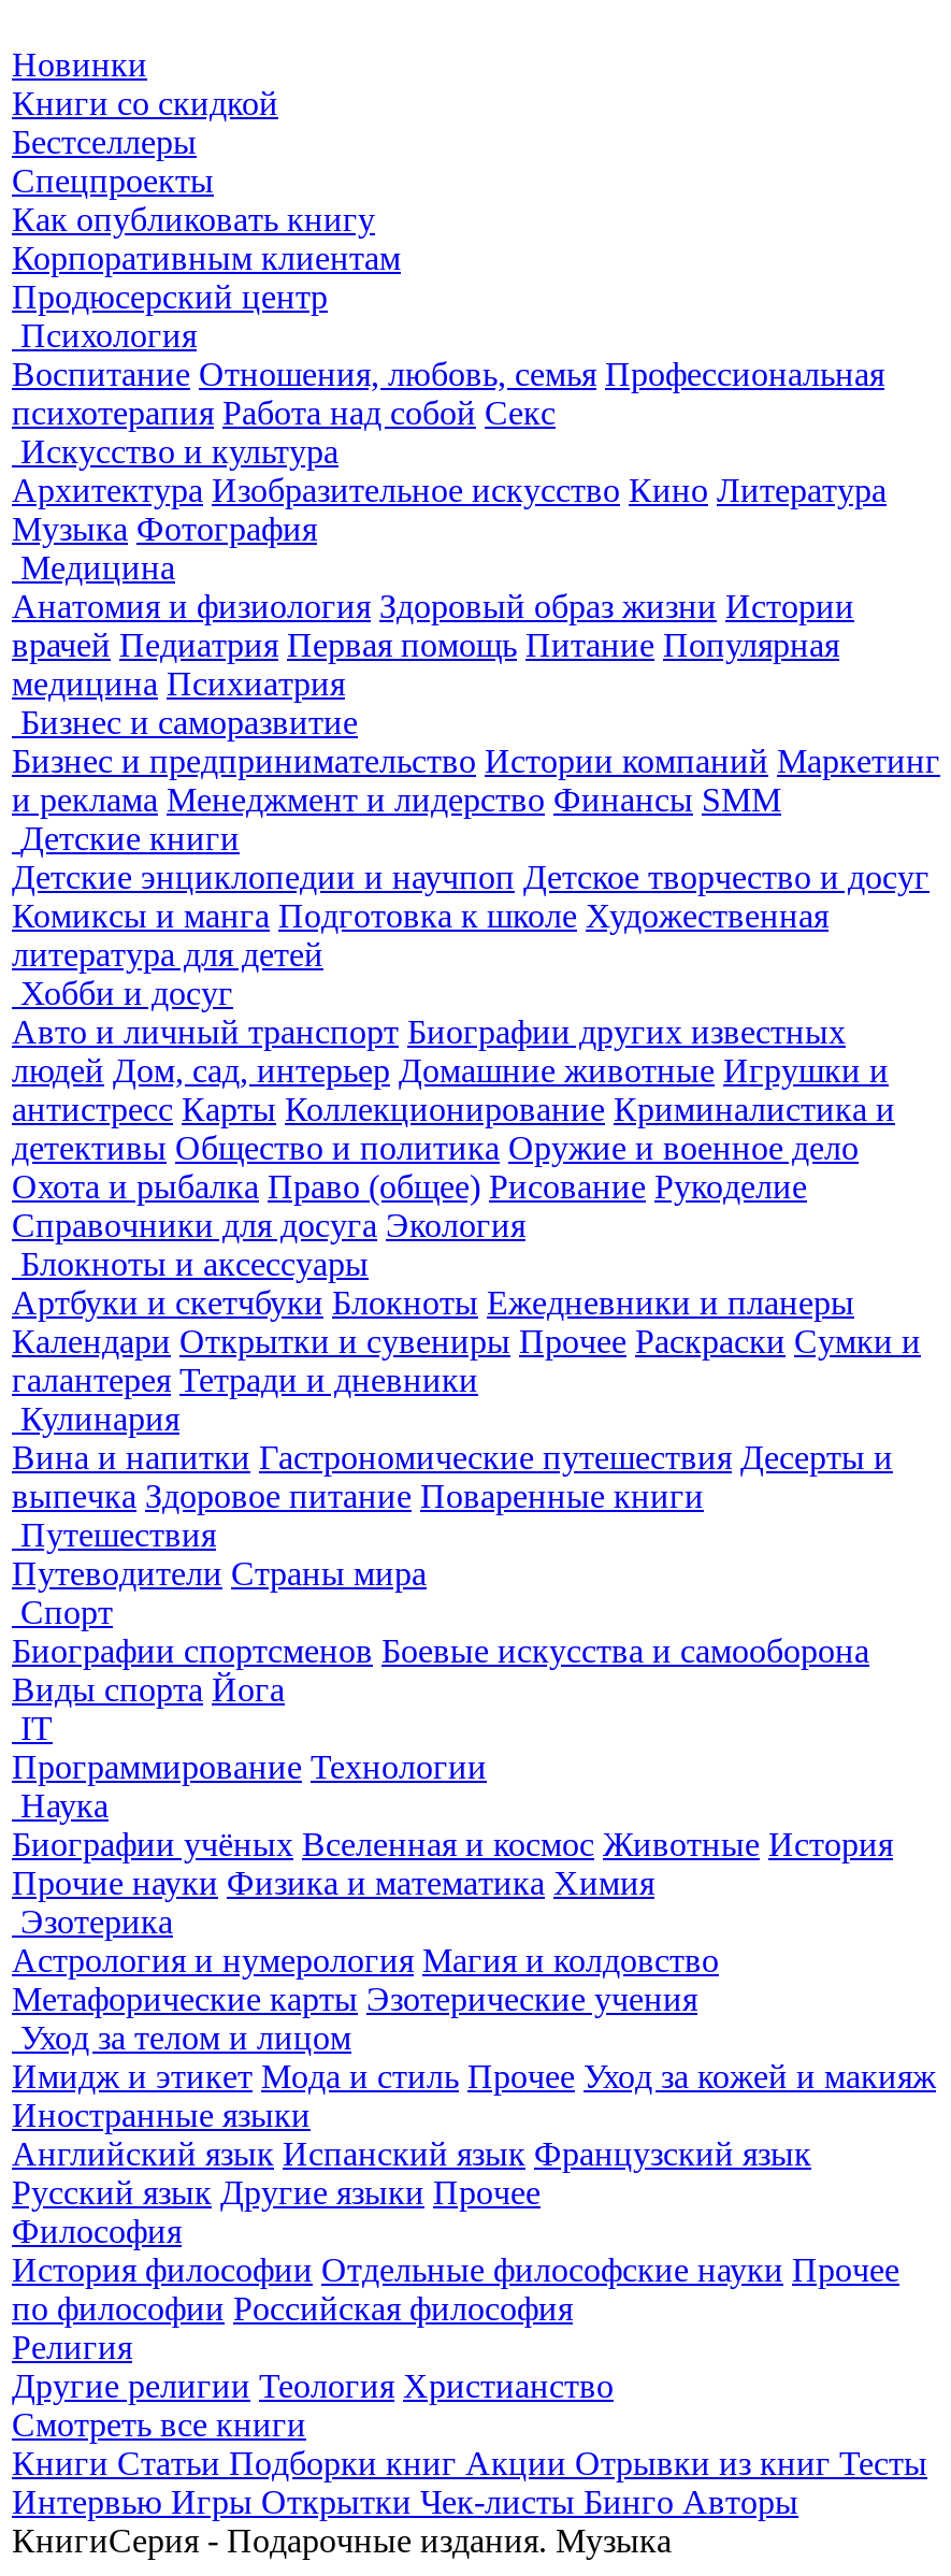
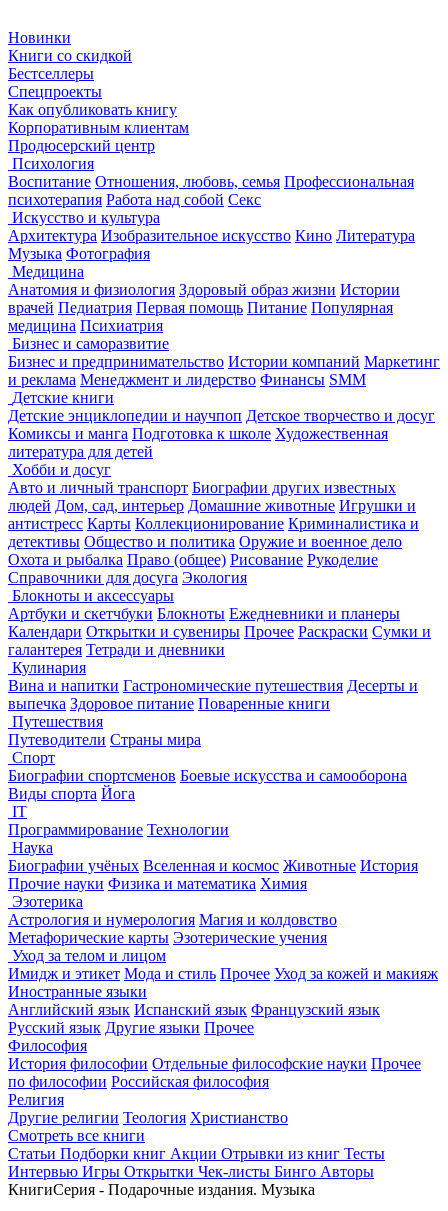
- Книги Статьи Подборки книг Акции Отрывки из книг Тесты
+ Статьи Подборки книг Акции Отрывки из книг Тесты
